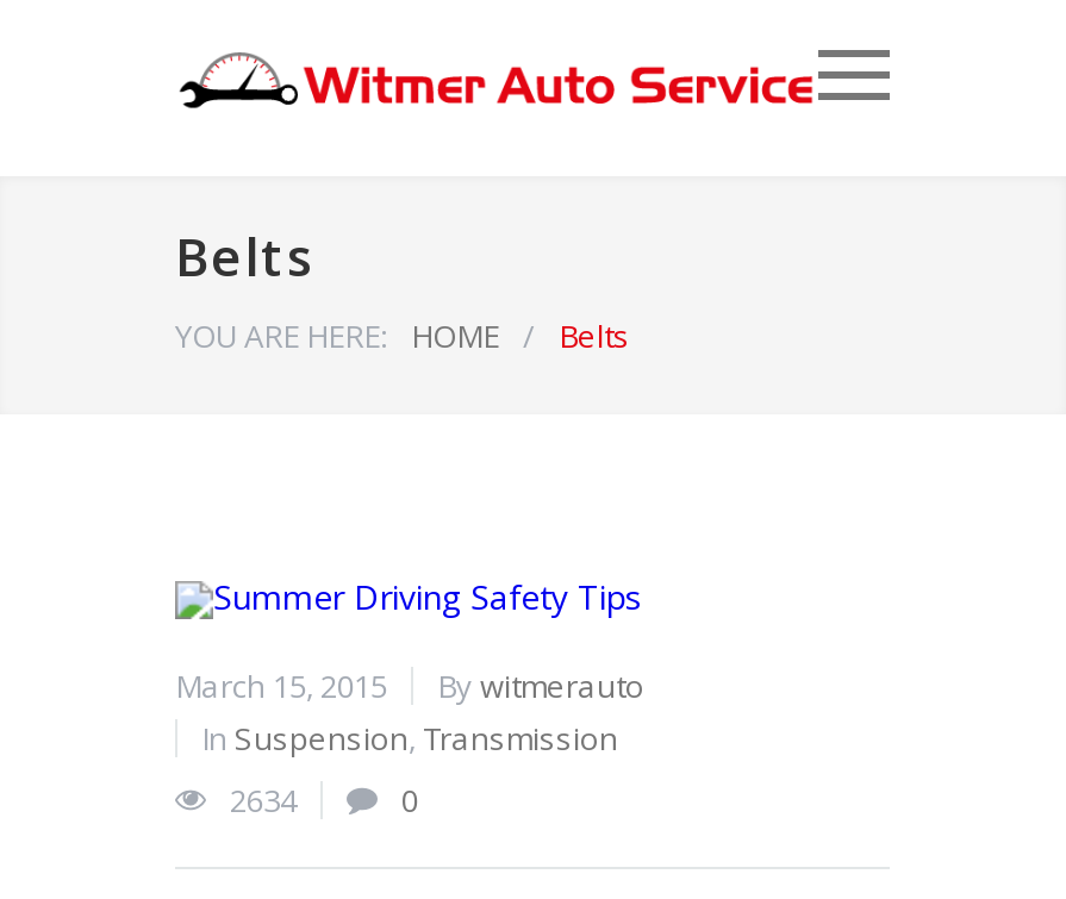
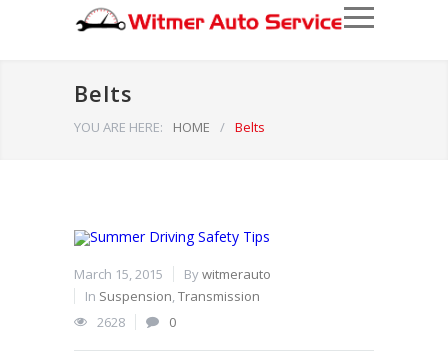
- 2634
+ 2628
